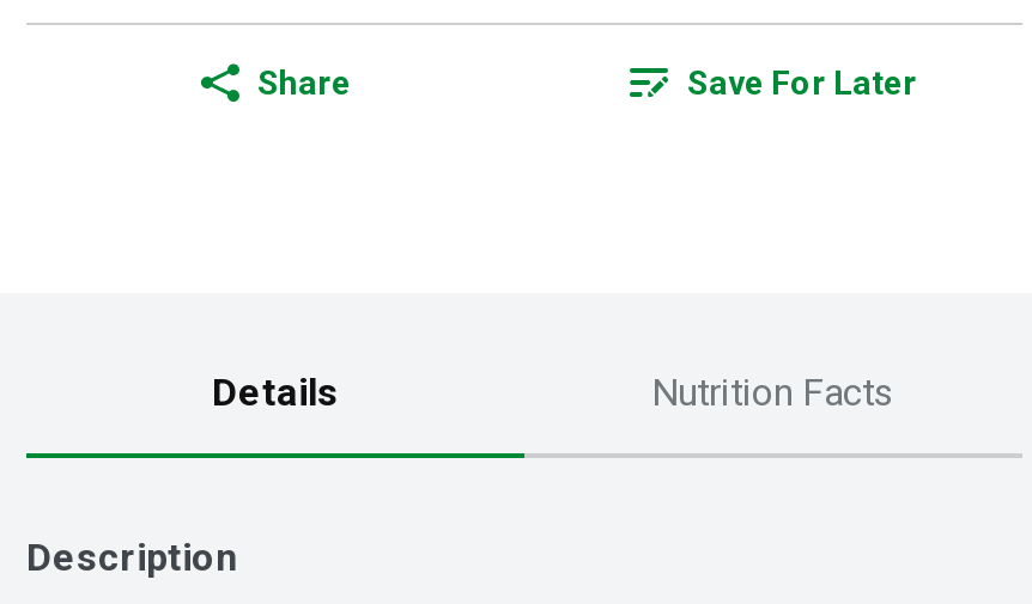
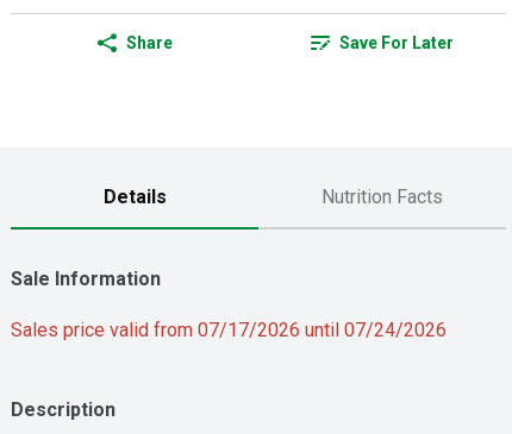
+ Sale Information
+ Sales price valid from 07/17/2026 until 07/24/2026
